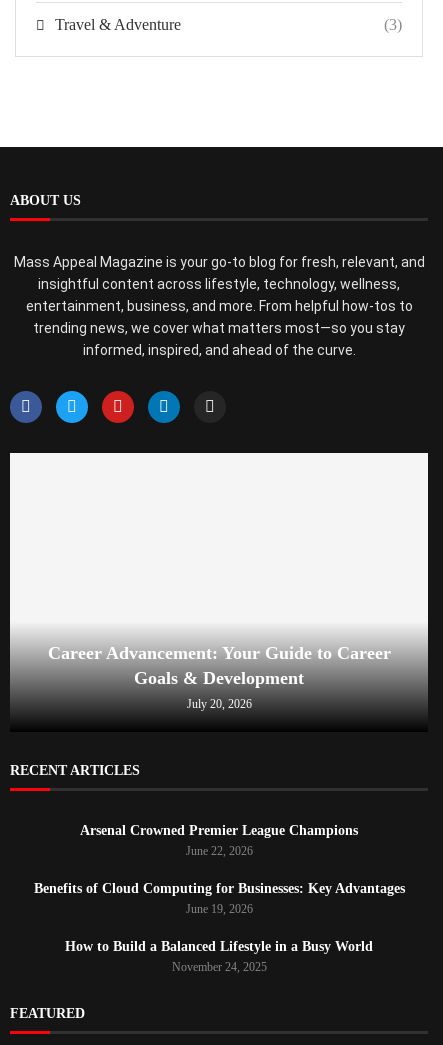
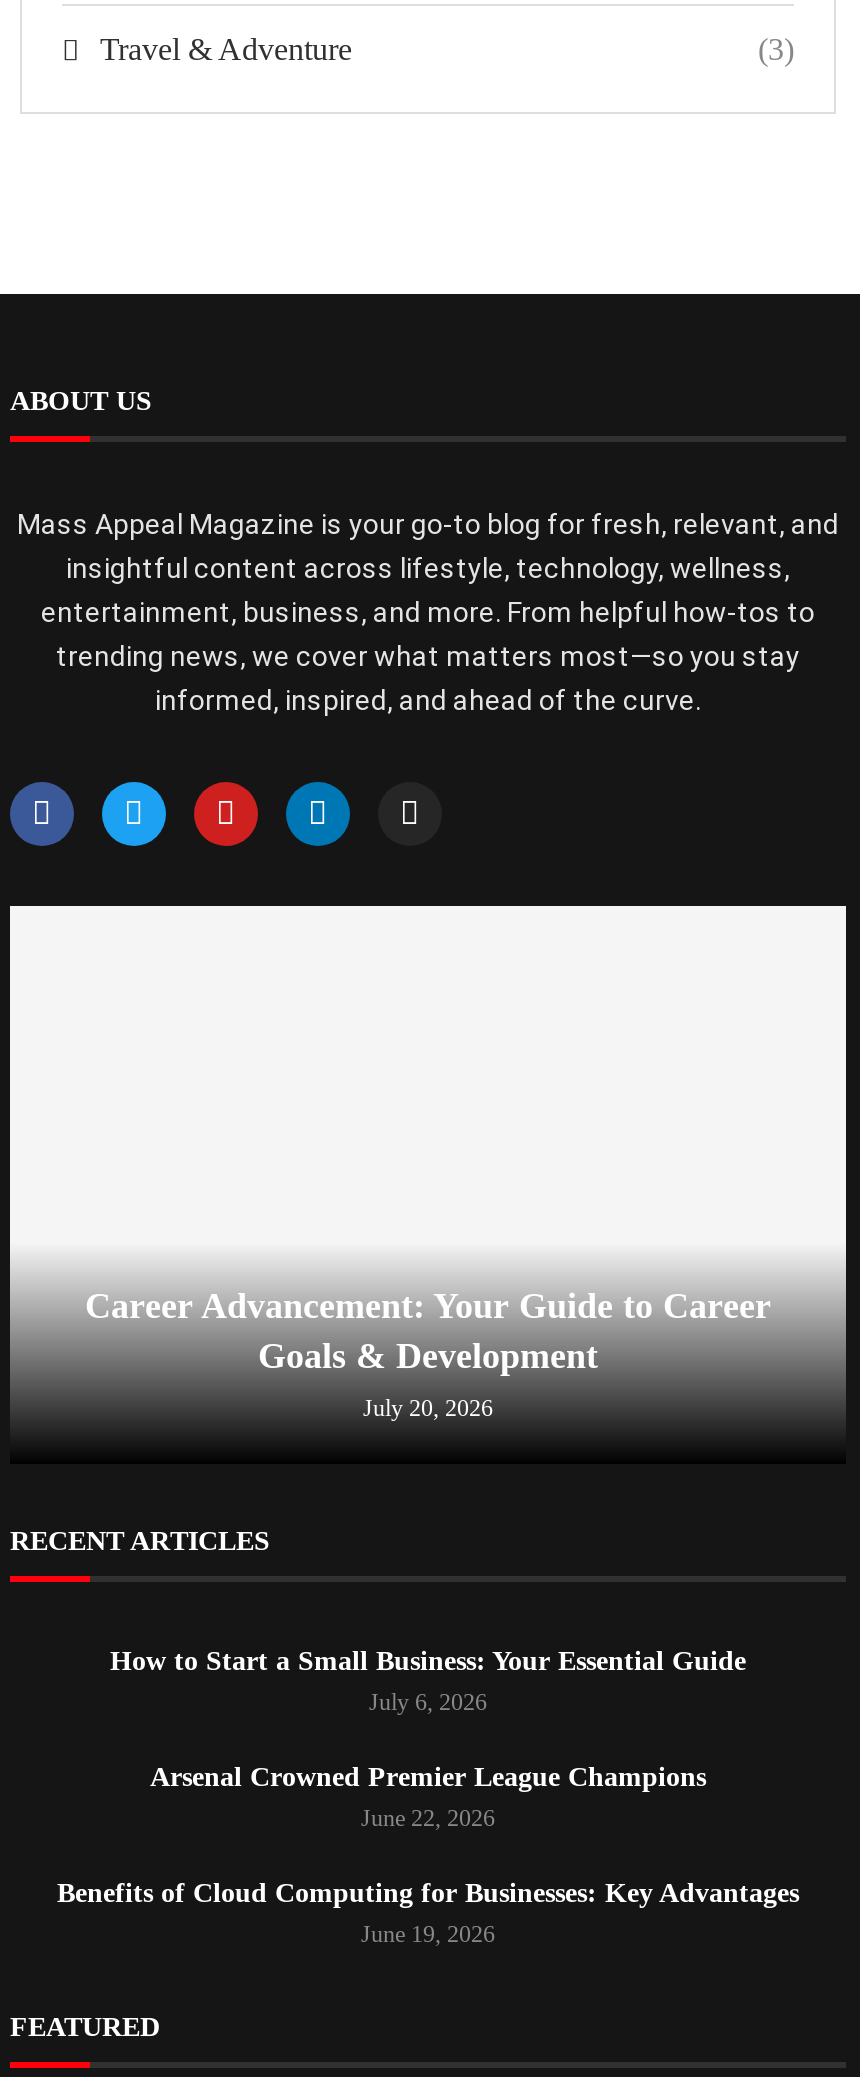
+ How to Start a Small Business: Your Essential Guide
+ July 6, 2026

moved down: Arsenal Crowned Premier League Champions | June 22, 2026 | Benefits of Cloud Computing for Businesses: Key Advantages | June 19, 2026

- How to Build a Balanced Lifestyle in a Busy World
- November 24, 2025
